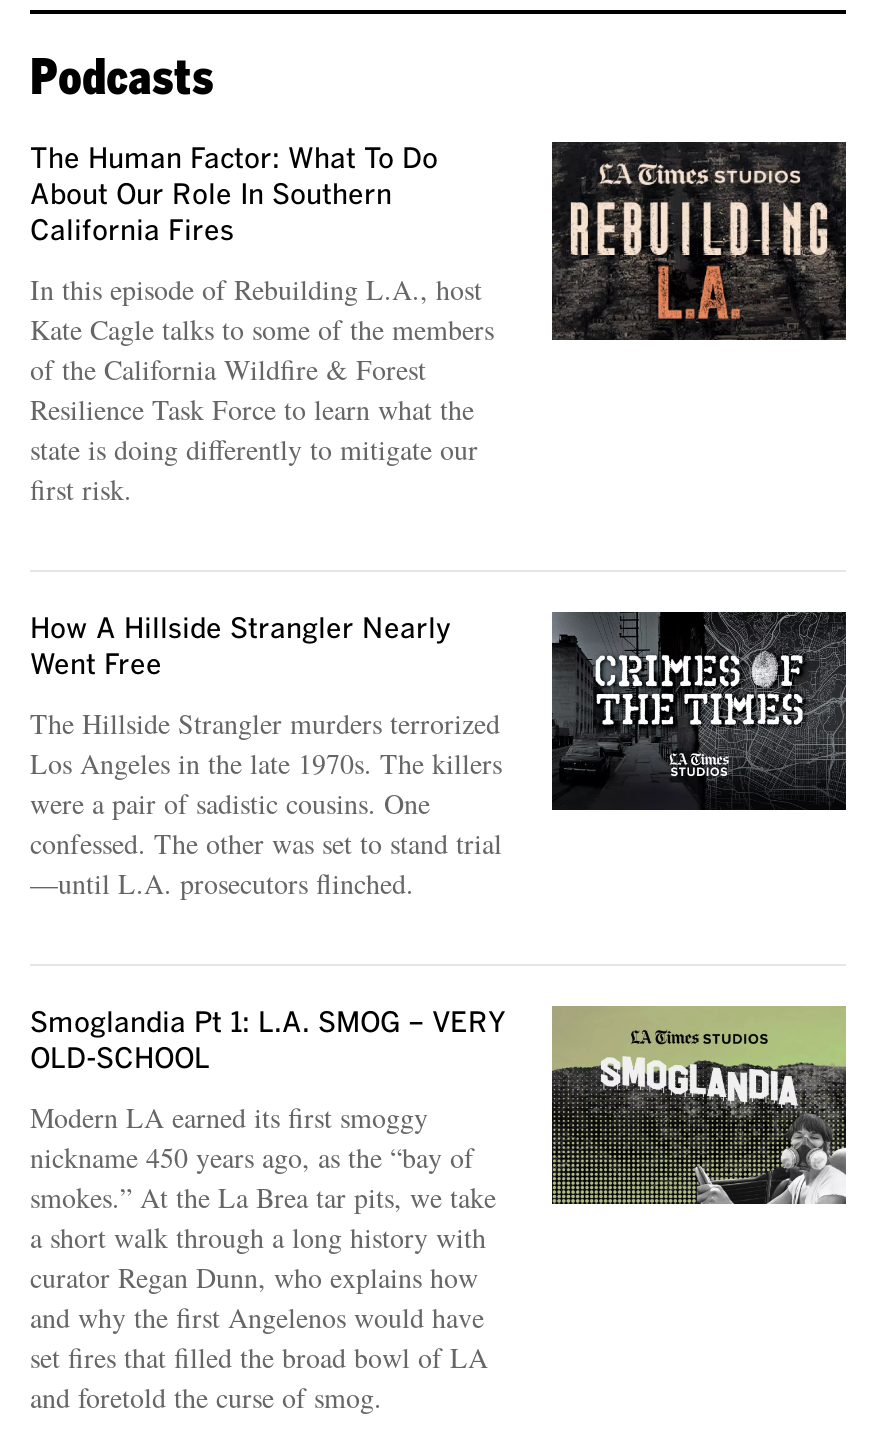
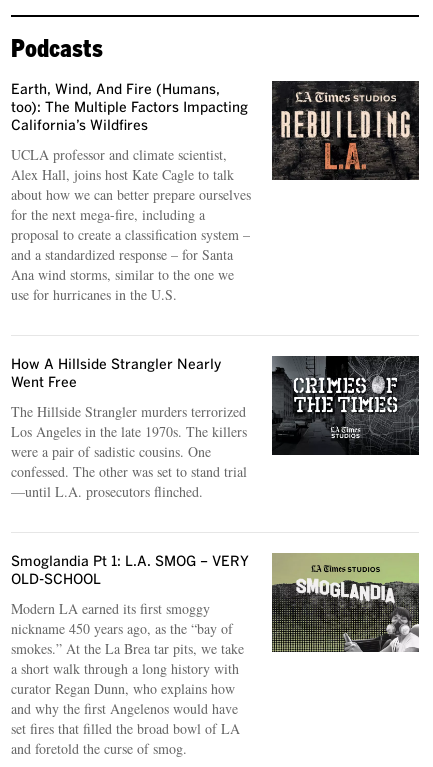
- The Human Factor: What To Do
- About Our Role In Southern
- California Fires
+ Earth, Wind, And Fire (Humans,
+ too): The Multiple Factors Impacting
+ California’s Wildfires

- In this episode of Rebuilding L.A., host
- Kate Cagle talks to some of the members
- of the California Wildfire & Forest
- Resilience Task Force to learn what the
- state is doing differently to mitigate our
- first risk.
+ UCLA professor and climate scientist,
+ Alex Hall, joins host Kate Cagle to talk
+ about how we can better prepare ourselves
+ for the next mega-fire, including a
+ proposal to create a classification system –
+ and a standardized response – for Santa
+ Ana wind storms, similar to the one we
+ use for hurricanes in the U.S.
